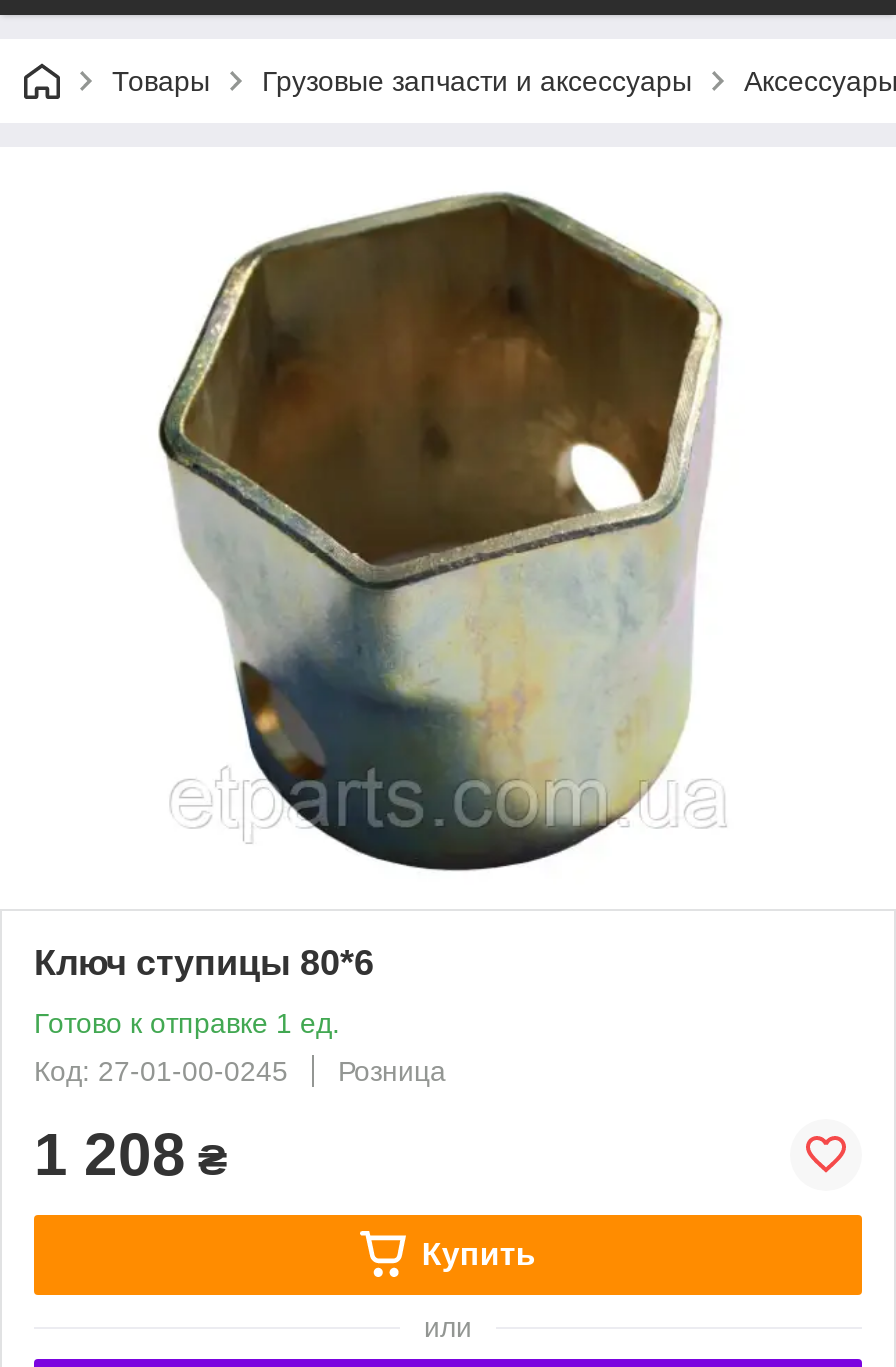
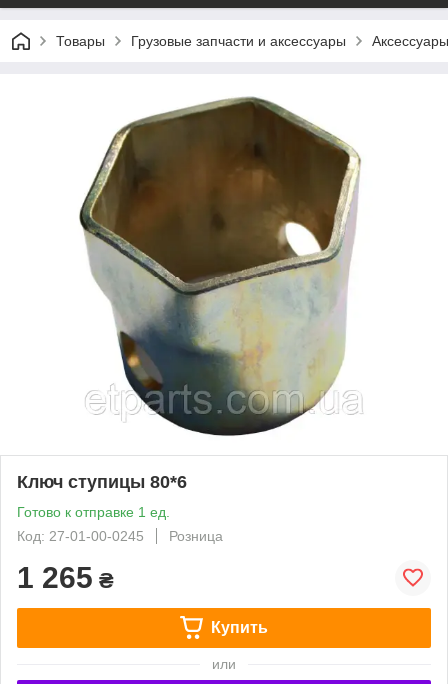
- 1 208 ₴
+ 1 265 ₴
